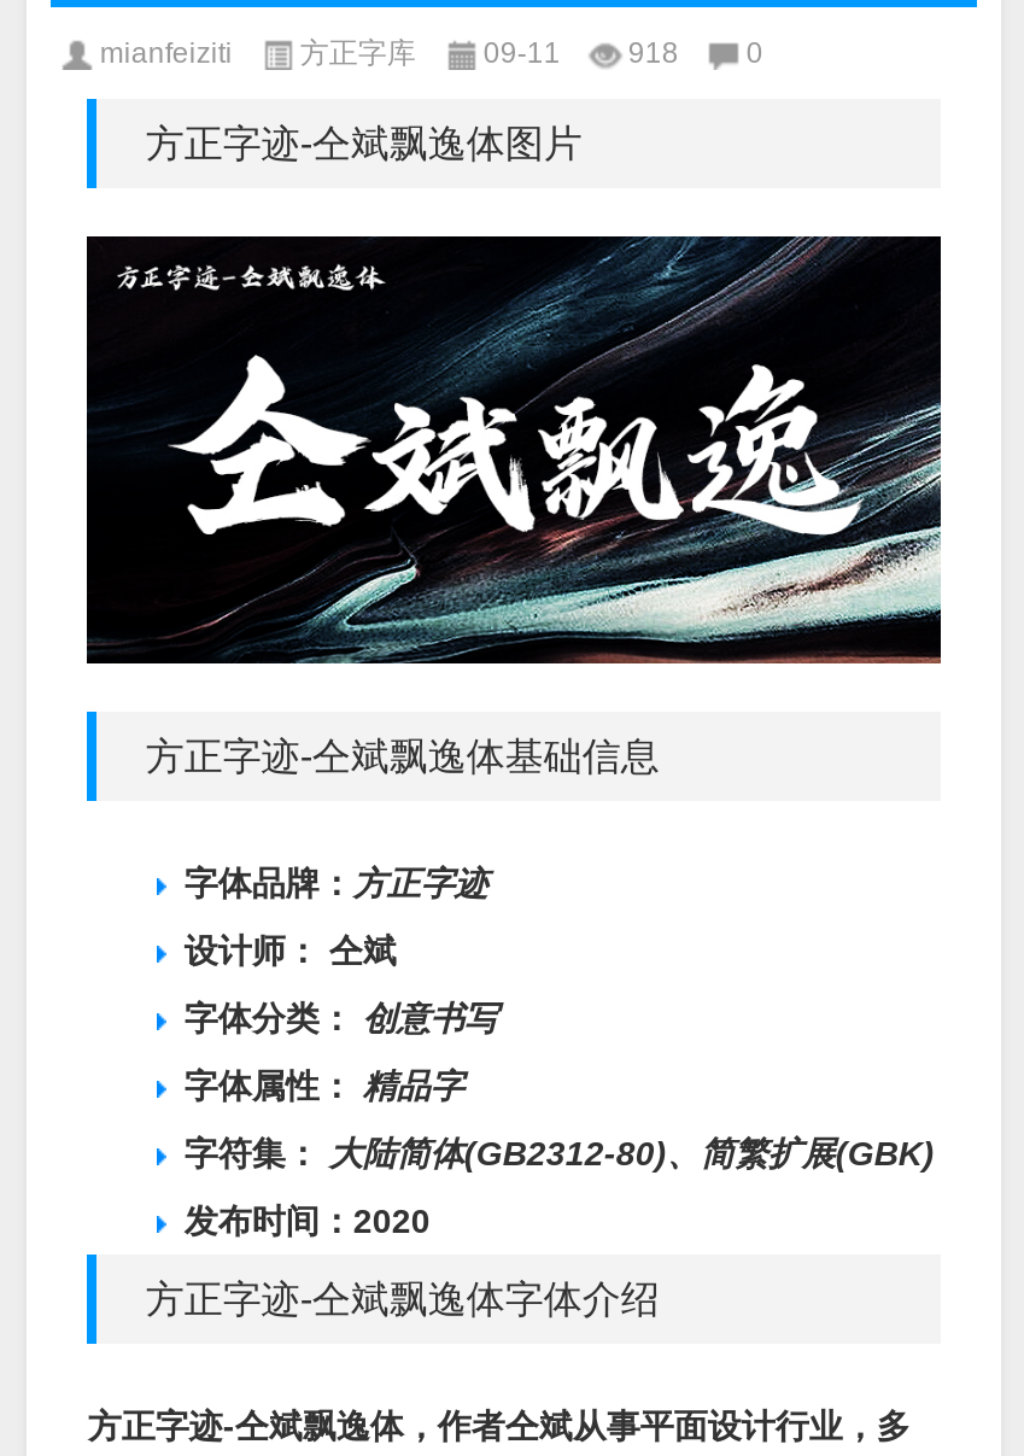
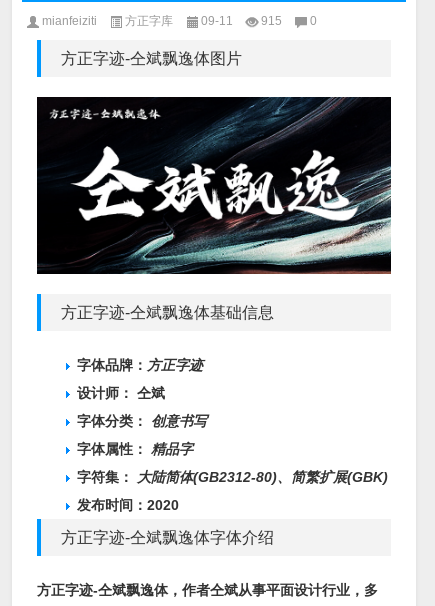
- mianfeiziti 方正字库 09-11 918 0
+ mianfeiziti 方正字库 09-11 915 0
